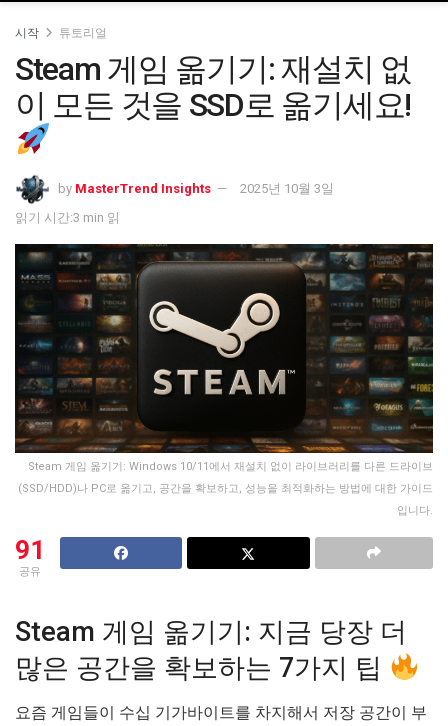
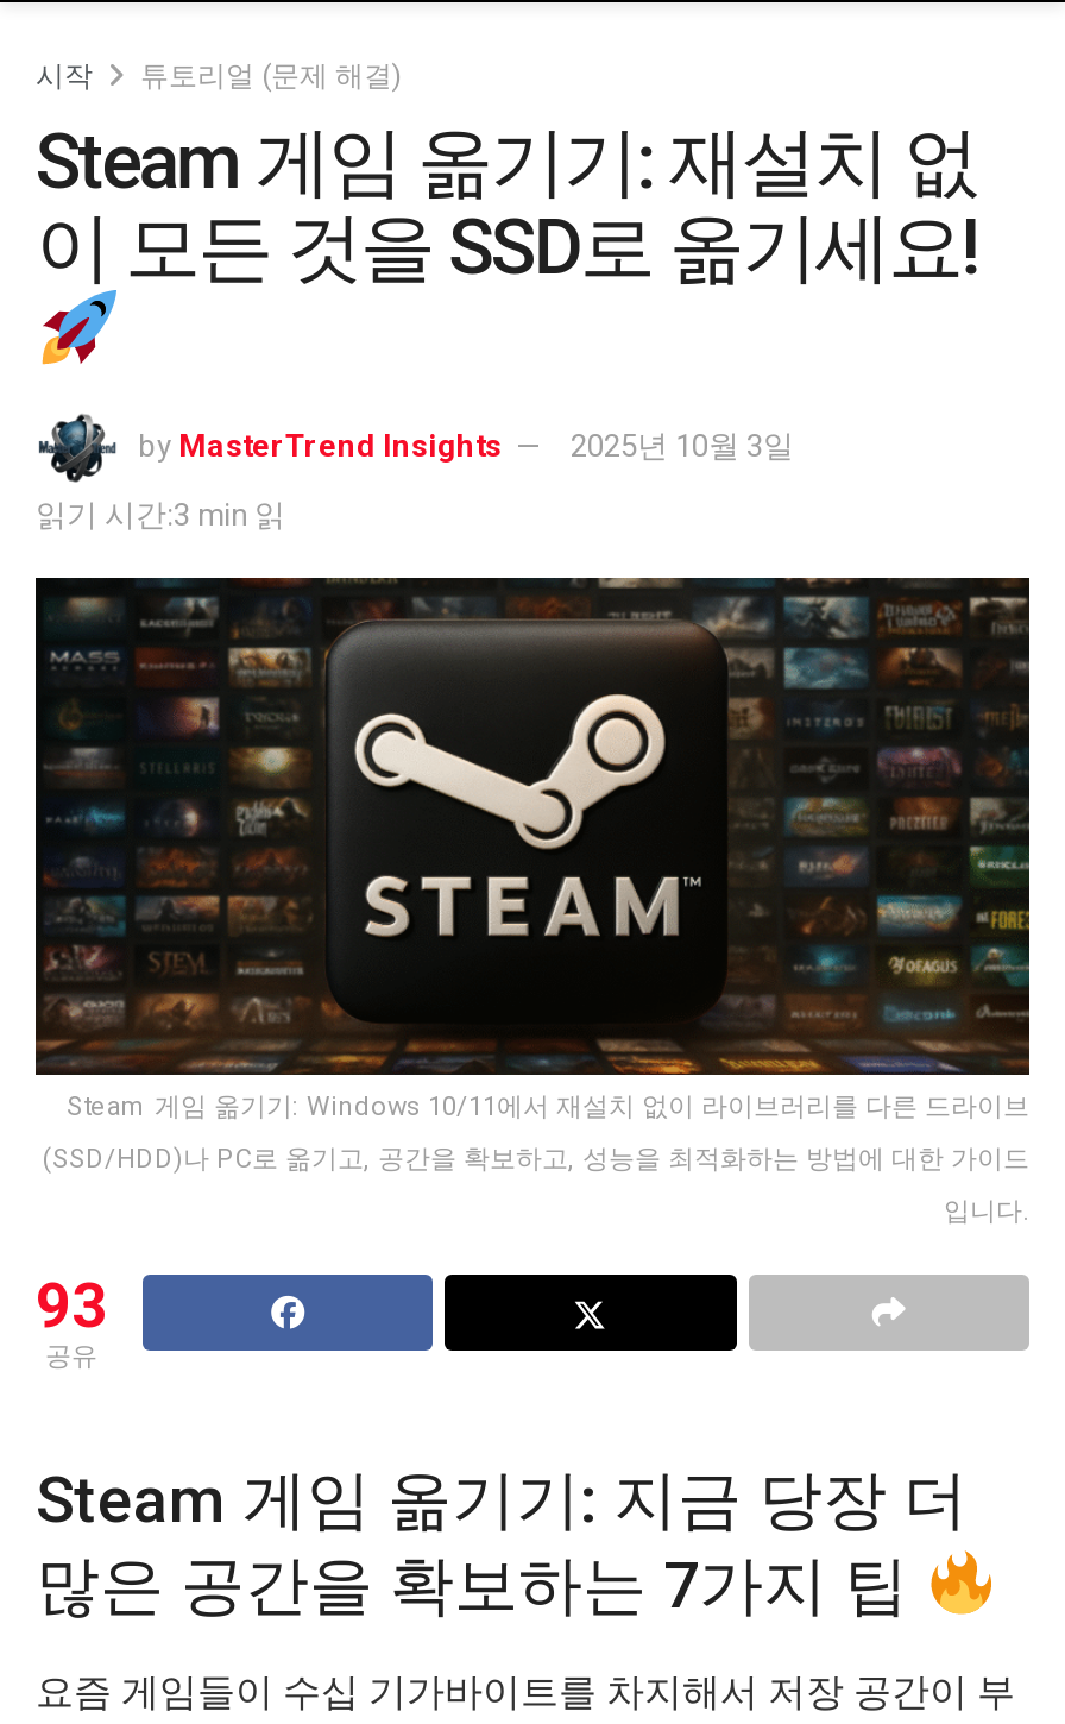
- 튜토리얼
+ 튜토리얼 (문제 해결)

- 91
+ 93
